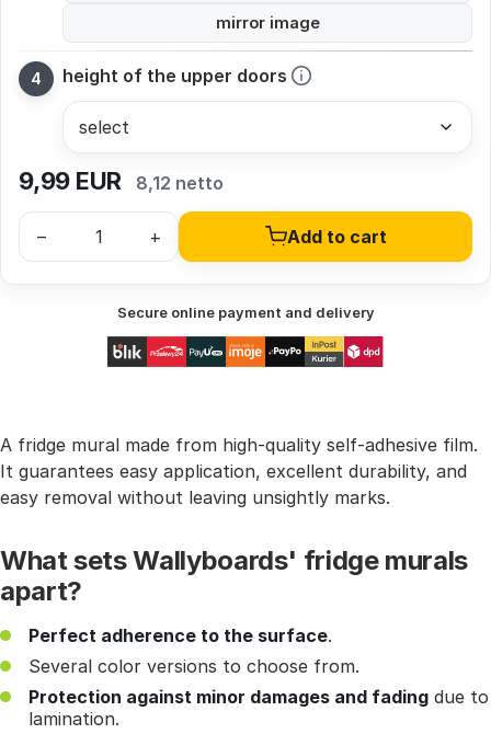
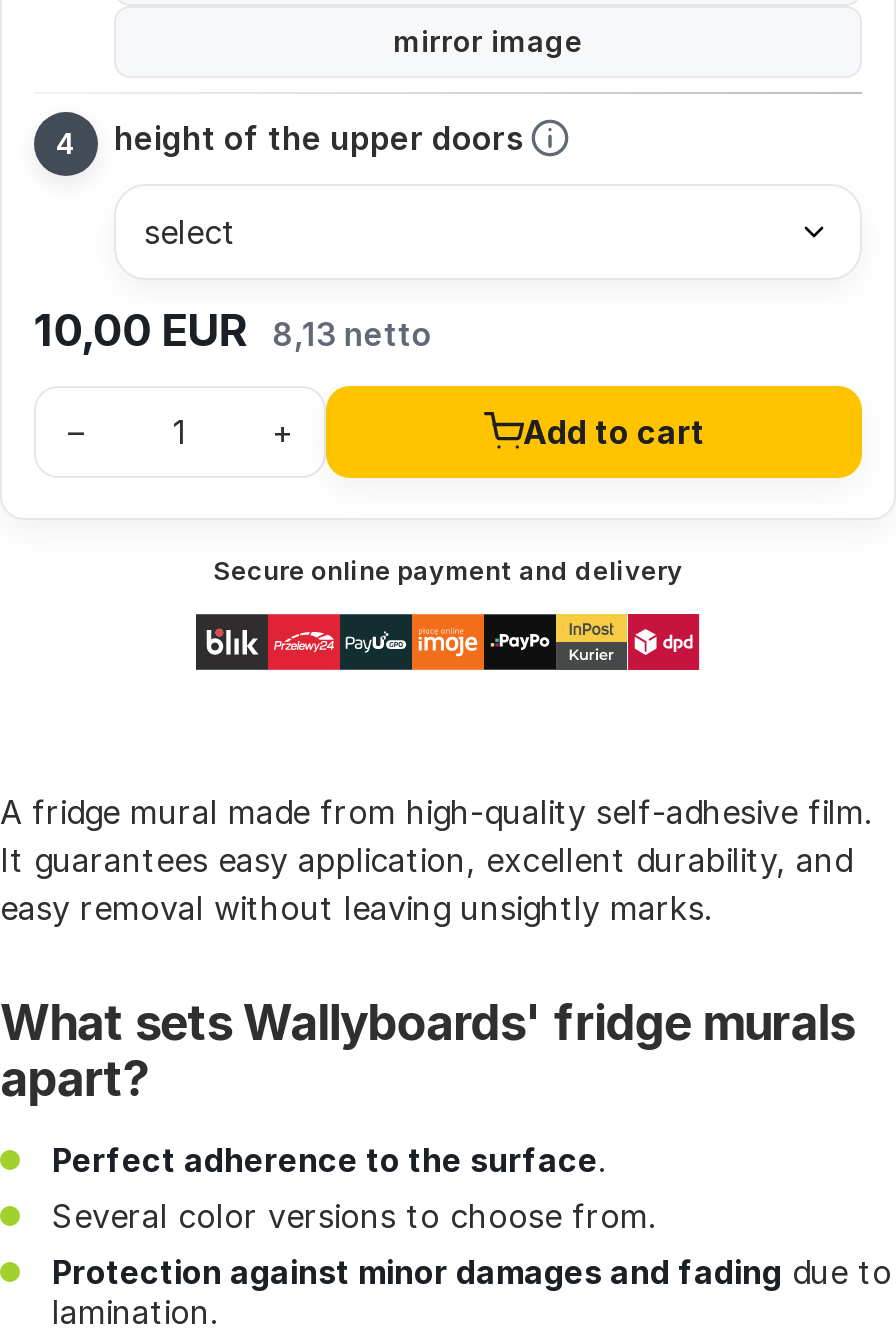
- 9,99 EUR 8,12 netto
+ 10,00 EUR 8,13 netto
